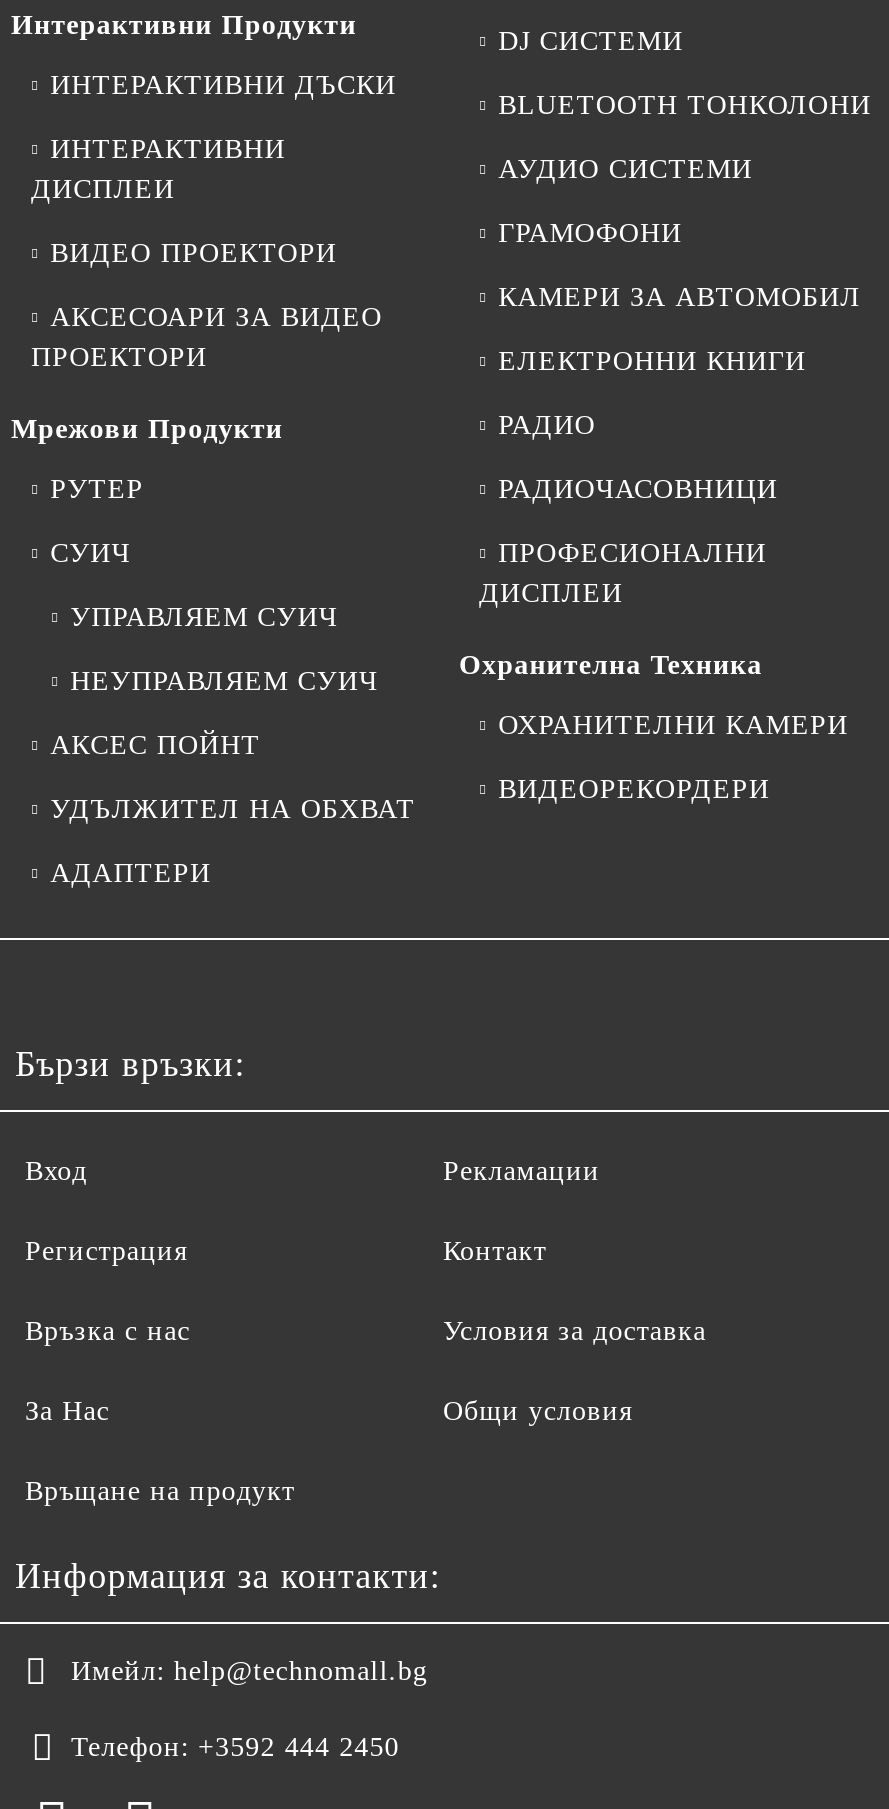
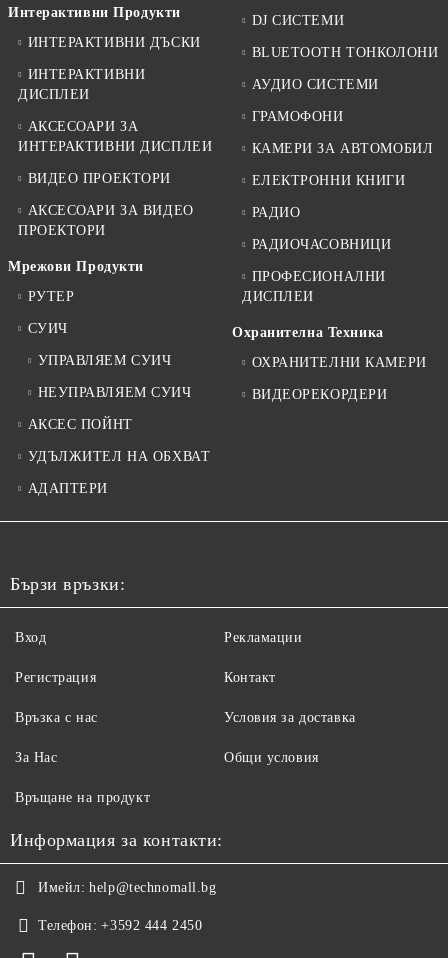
+ АКСЕСОАРИ ЗА
+ ИНТЕРАКТИВНИ ДИСПЛЕИ
